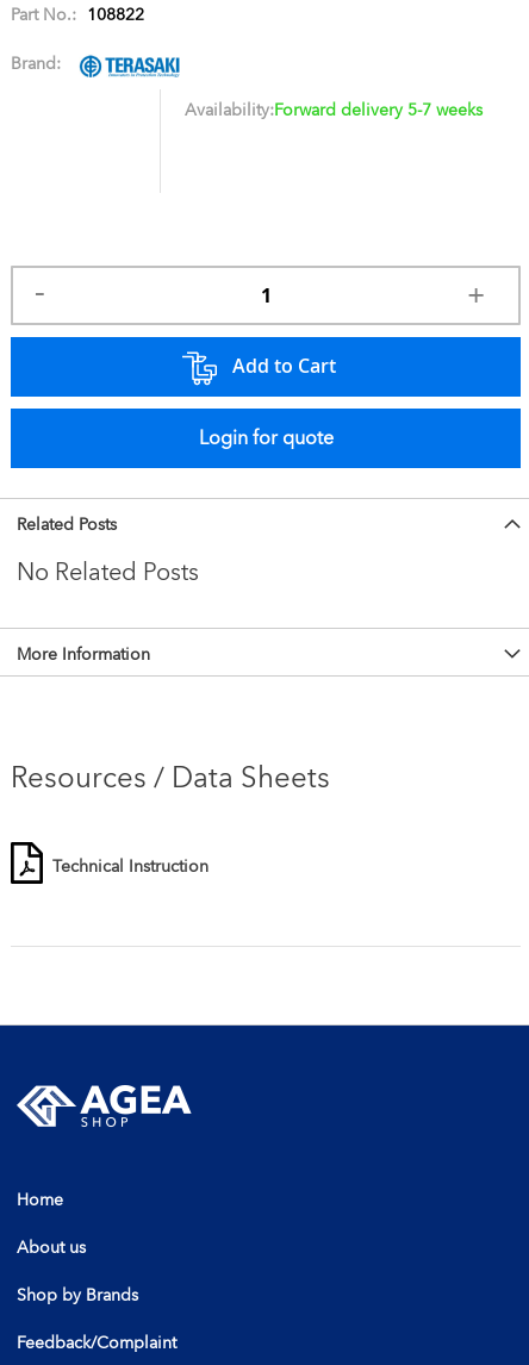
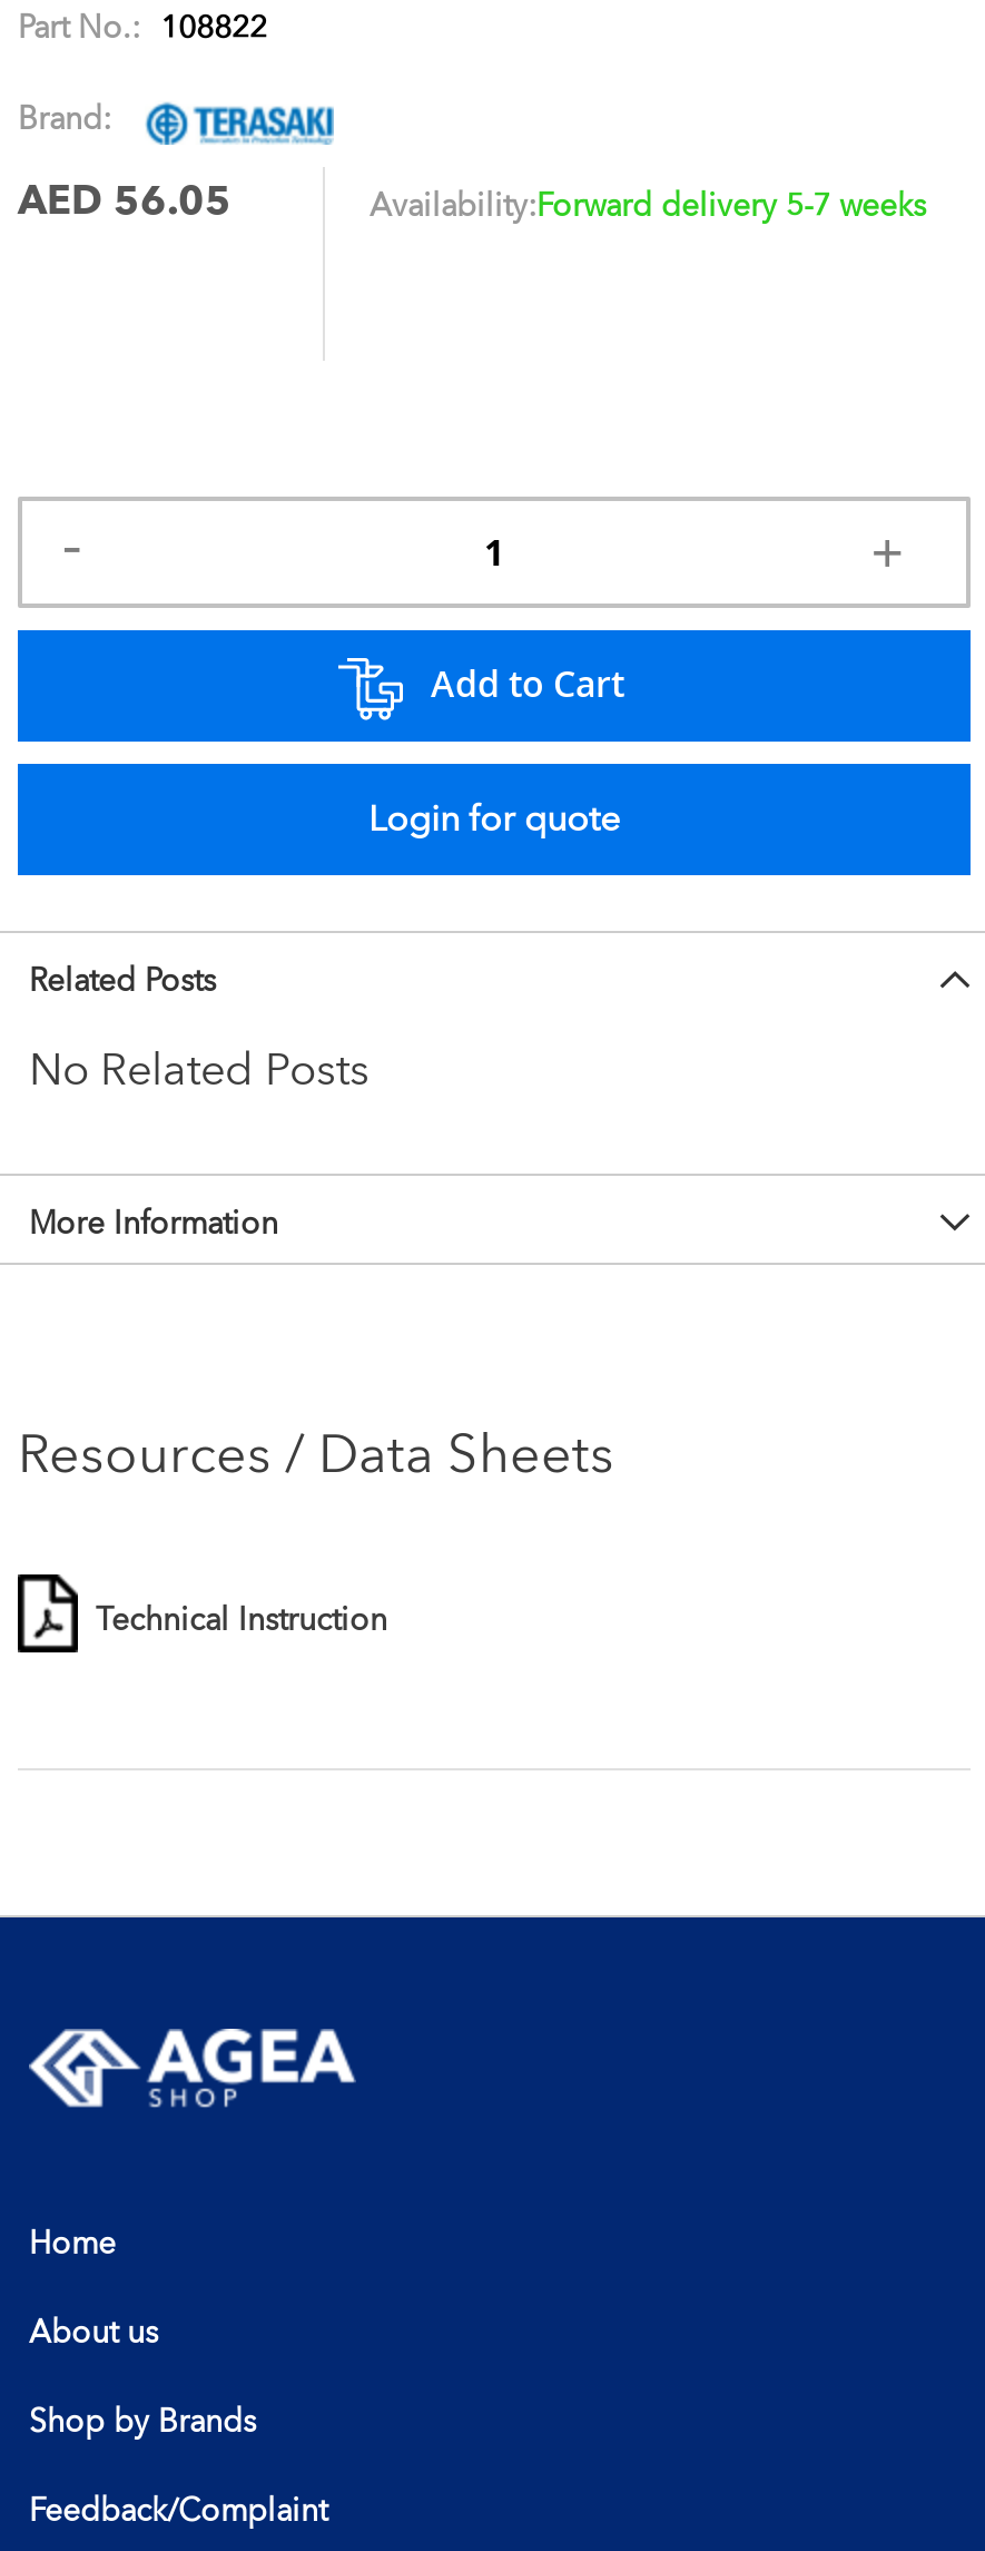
+ AED 56.05
